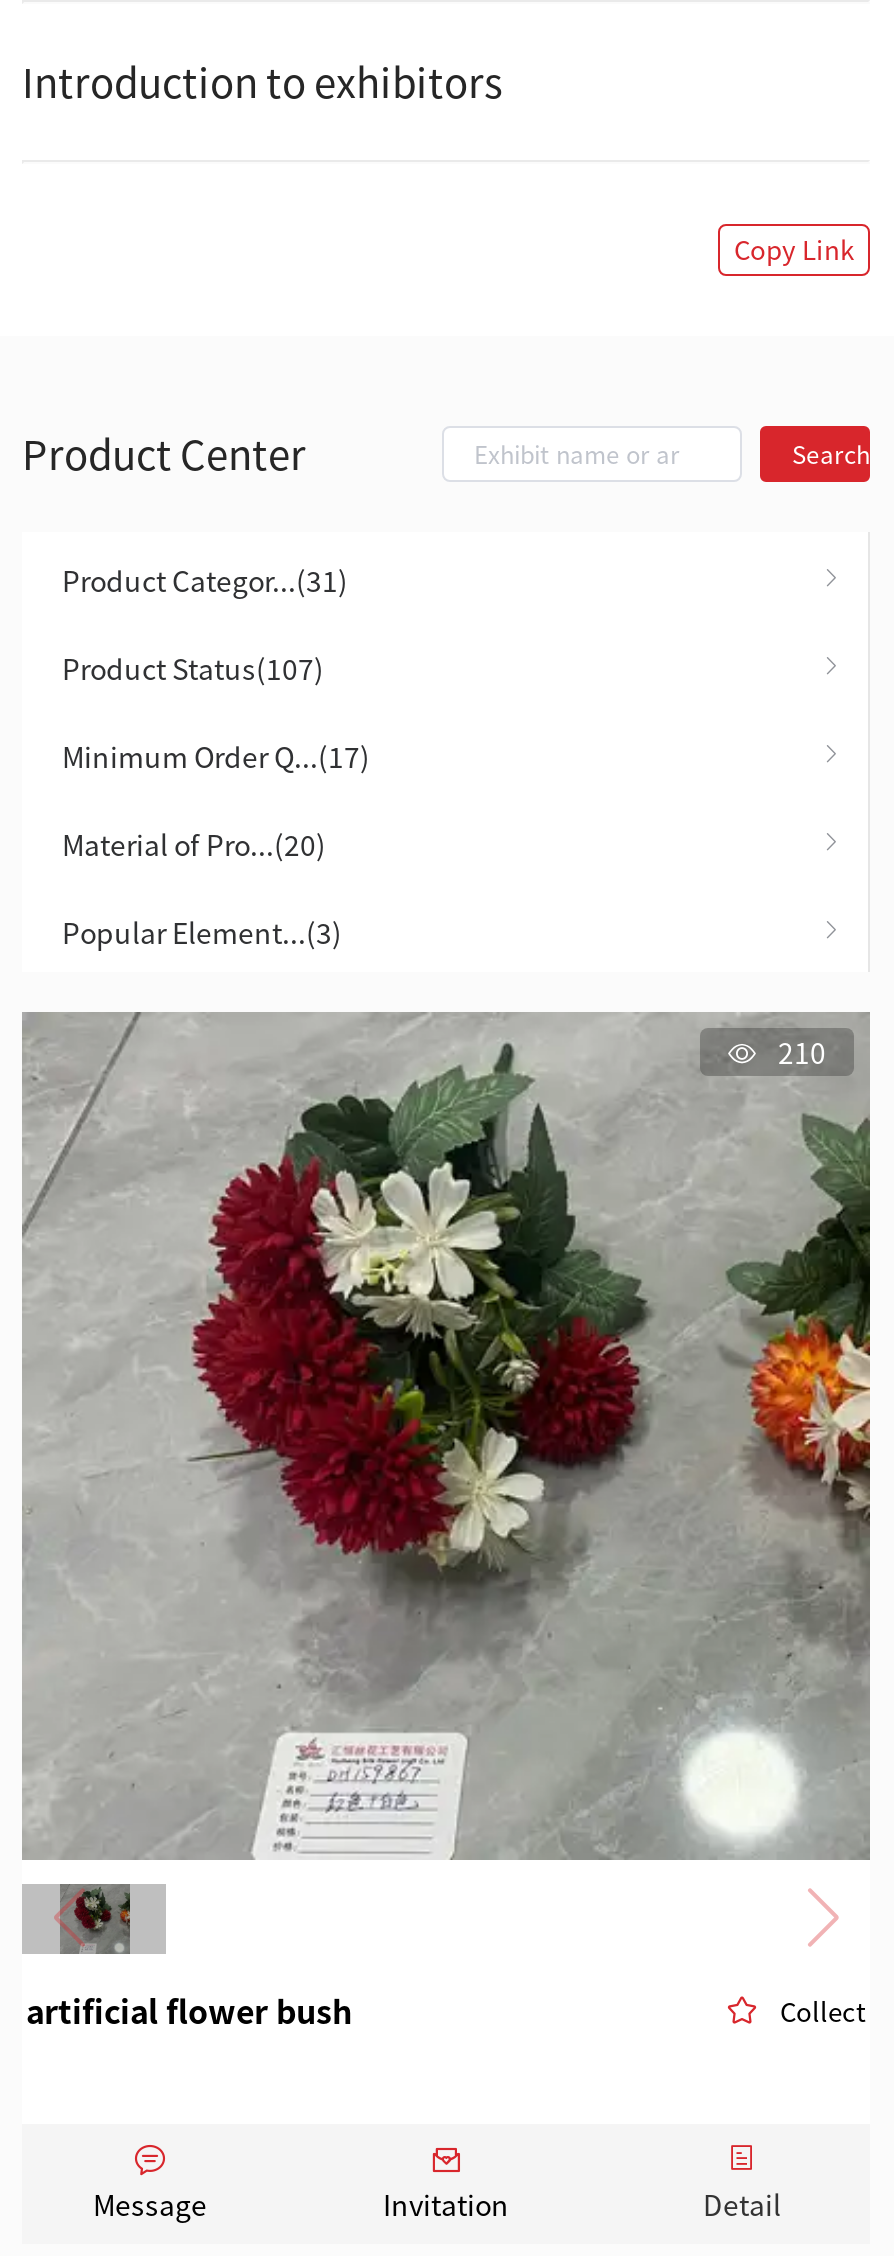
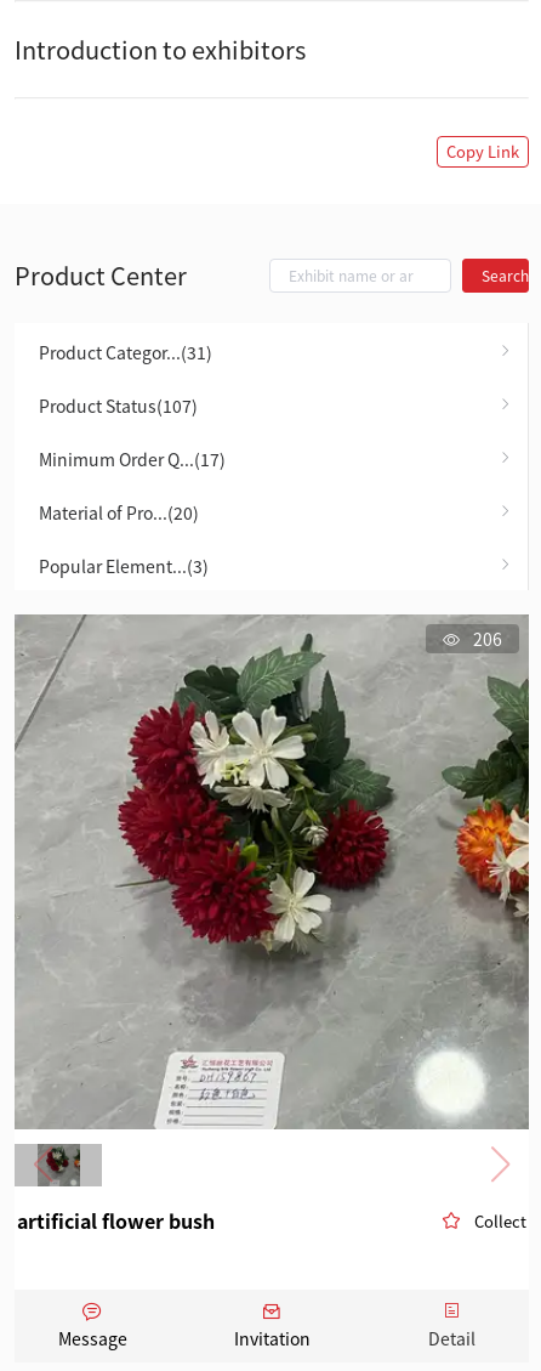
- 210
+ 206
